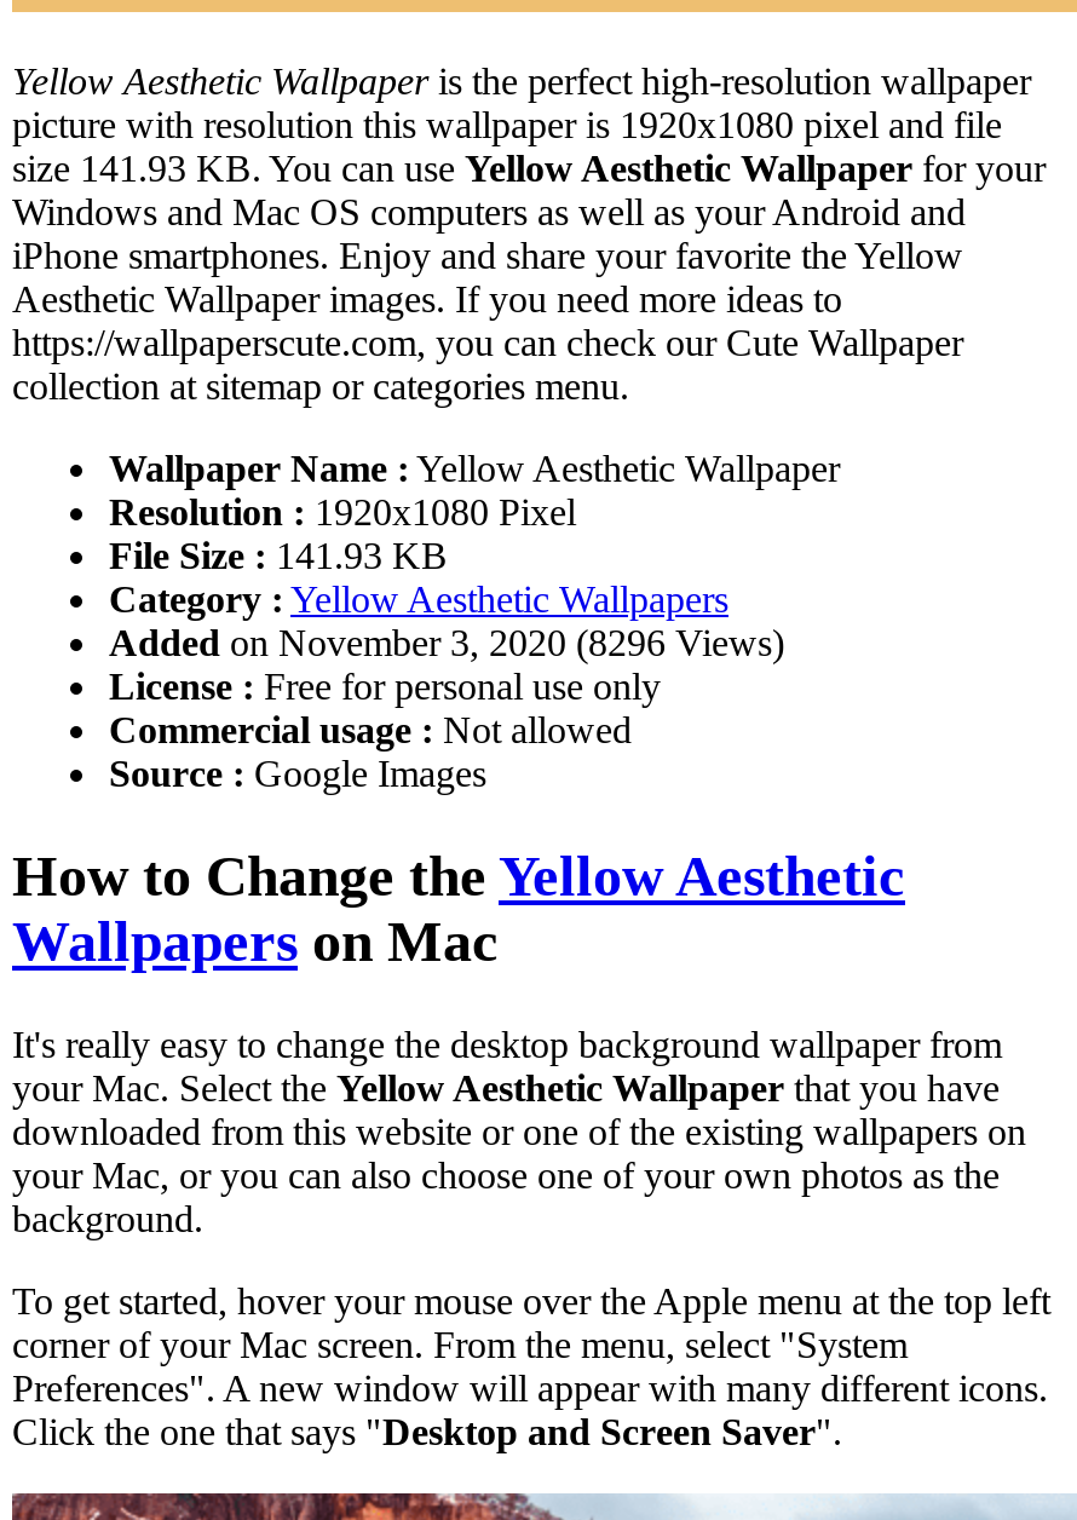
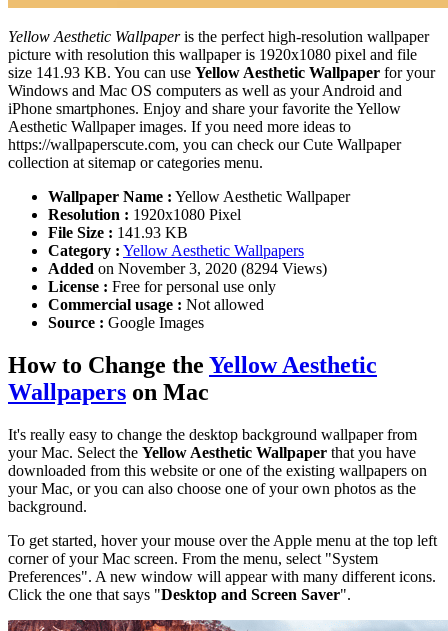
- Added on November 3, 2020 (8296 Views)
+ Added on November 3, 2020 (8294 Views)
